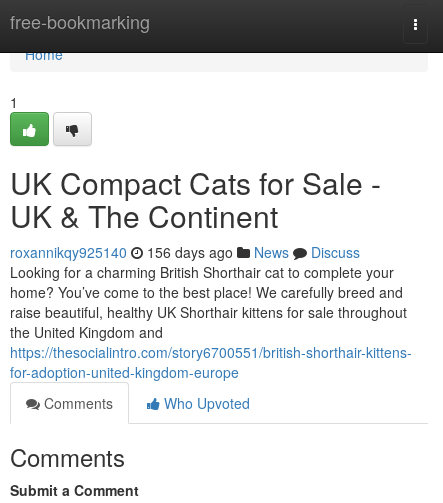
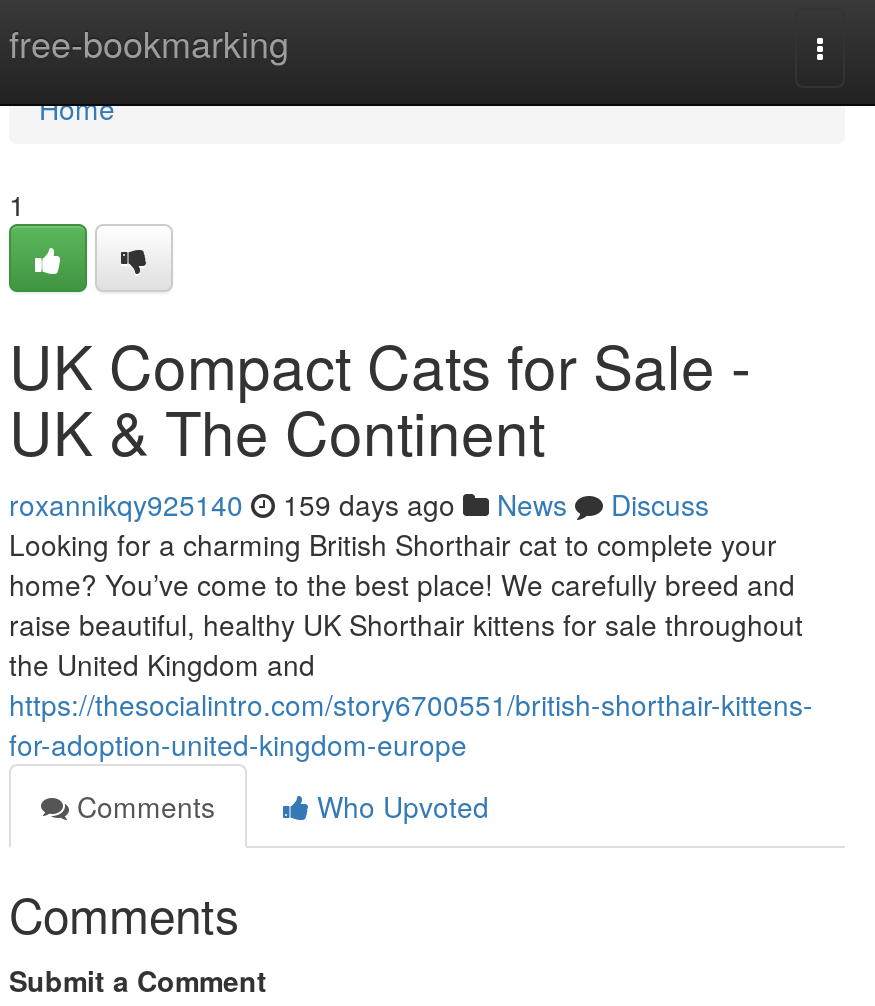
- roxannikqy925140 156 days ago News Discuss
+ roxannikqy925140 159 days ago News Discuss
